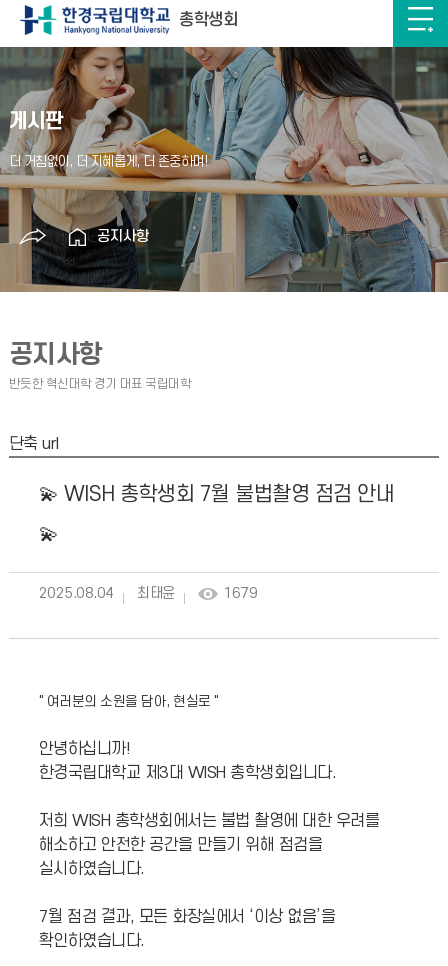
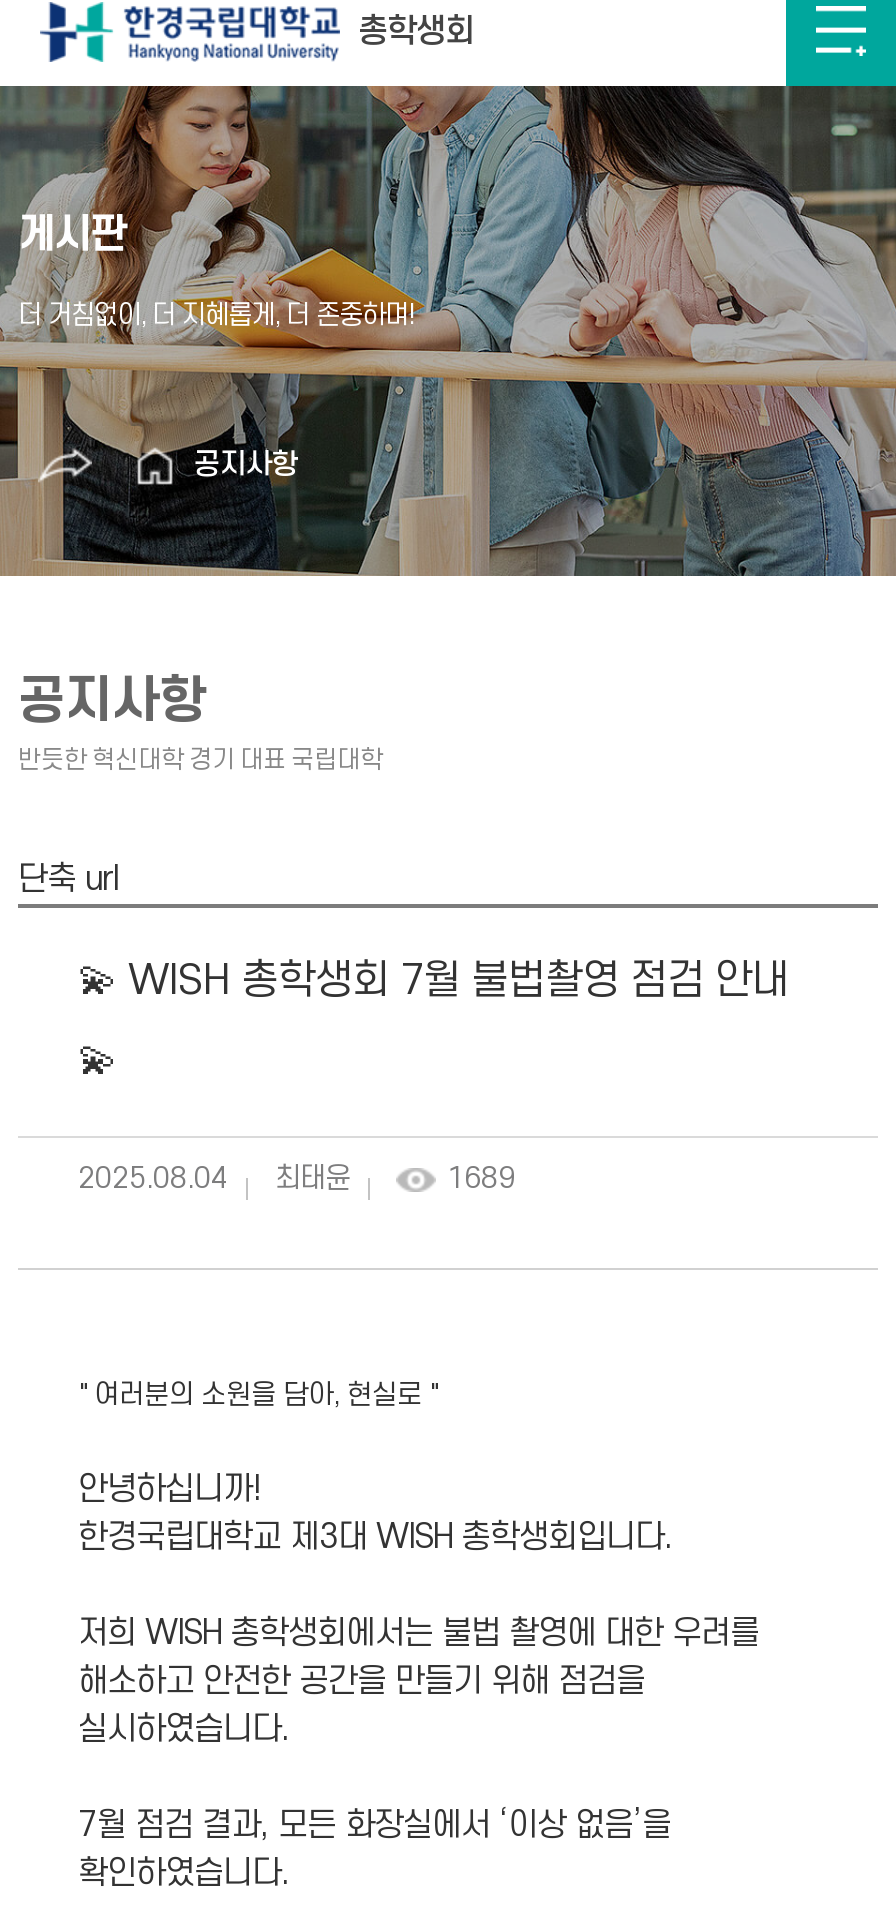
- 1679
+ 1689
